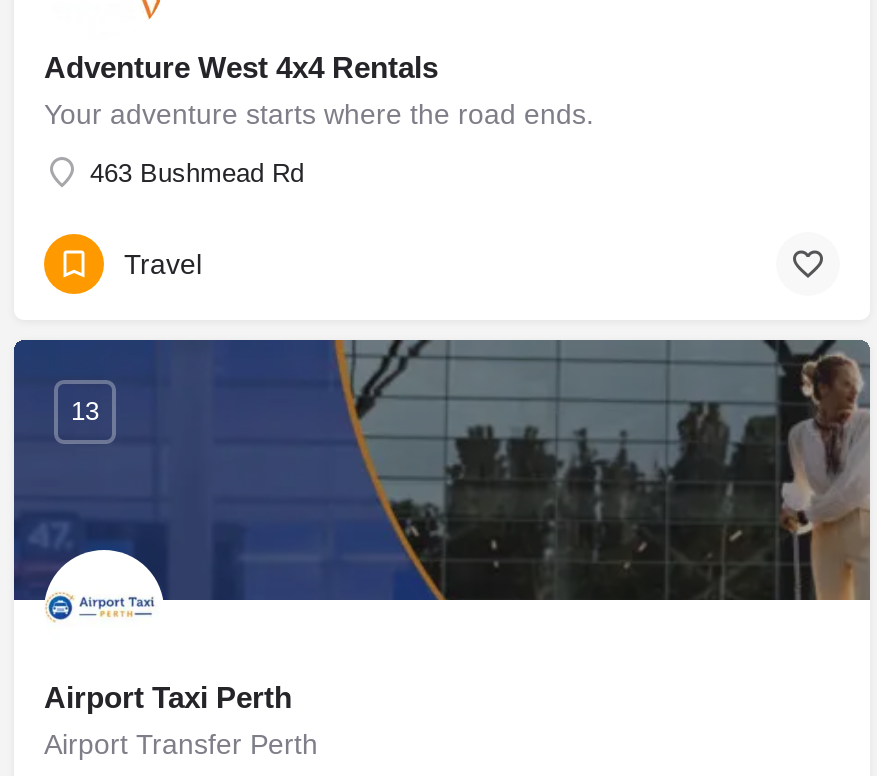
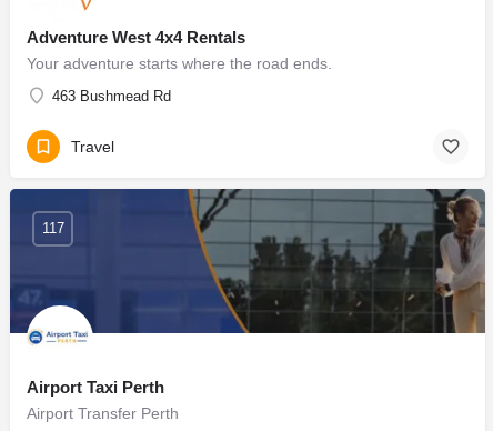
- 13
+ 117
